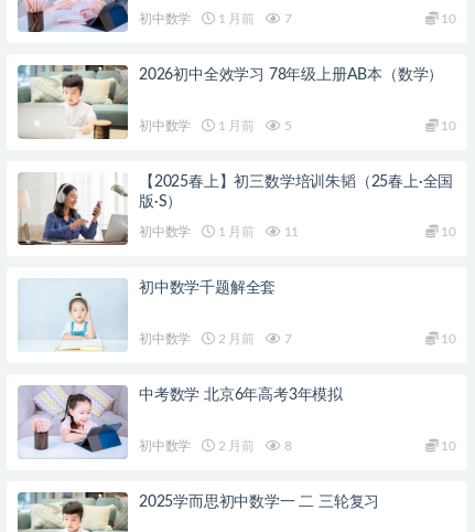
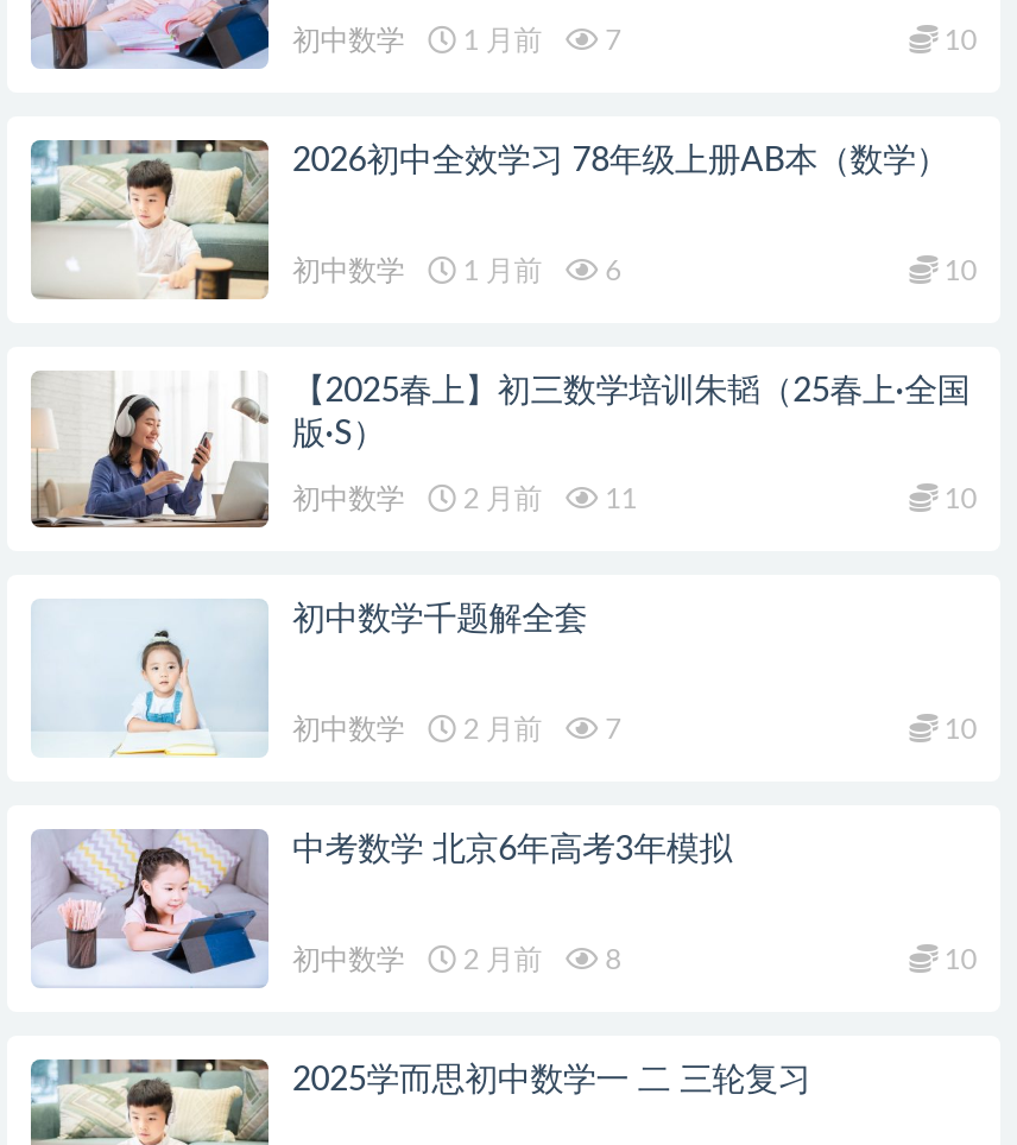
- 初中数学 1 月前 5
+ 初中数学 1 月前 6

- 初中数学 1 月前 11
+ 初中数学 2 月前 11
